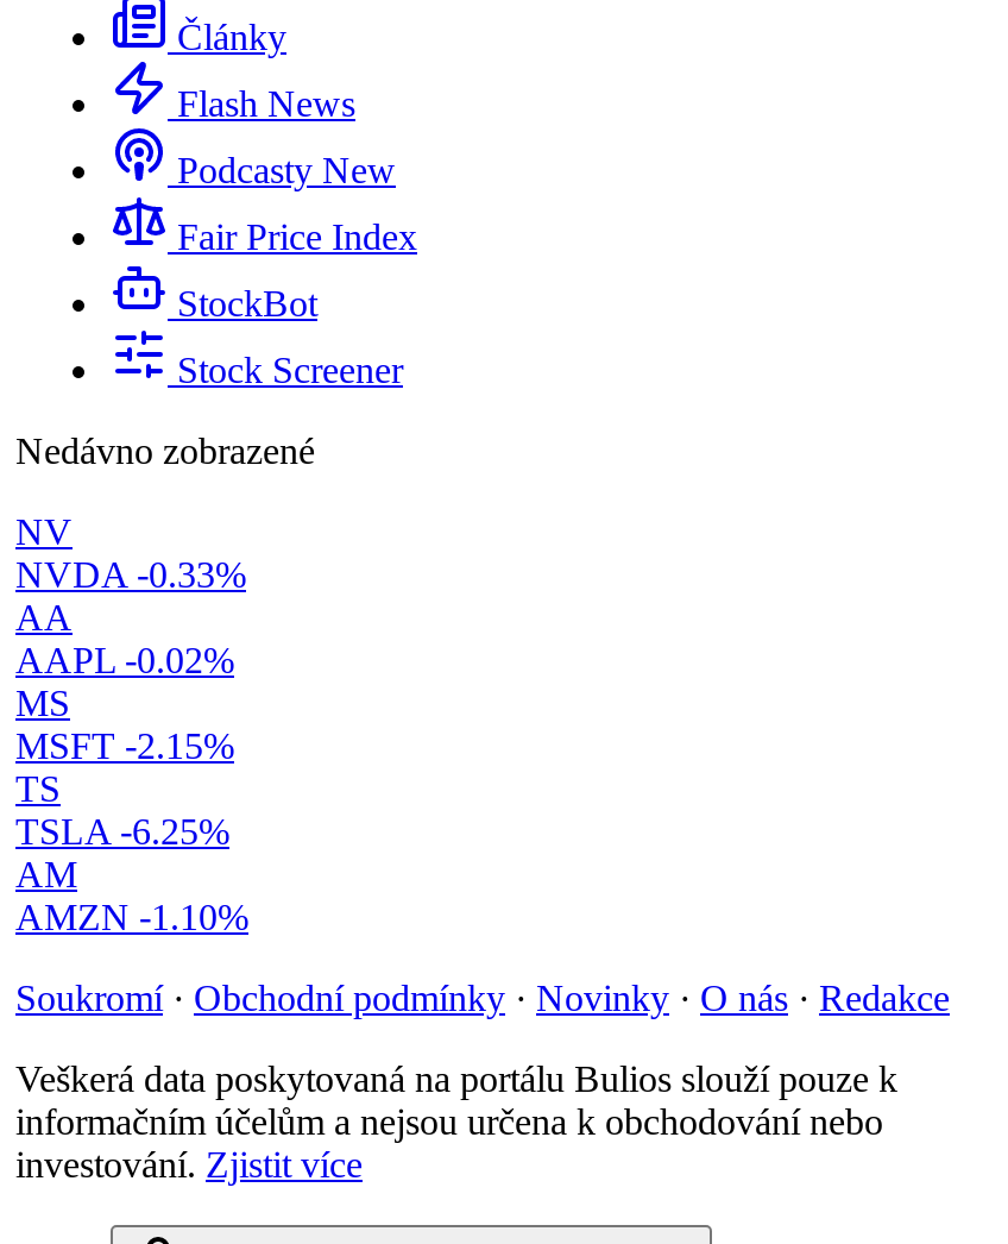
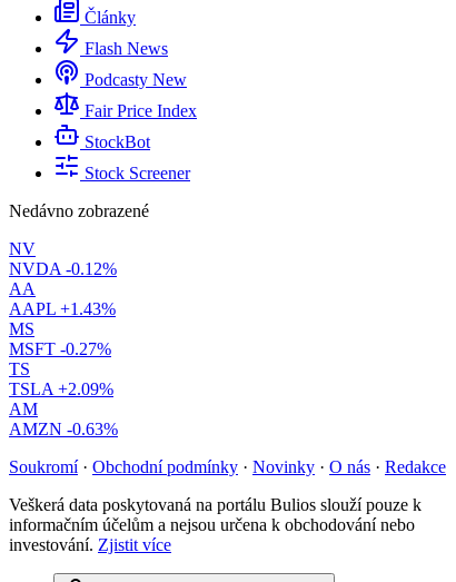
- NVDA -0.33%
+ NVDA -0.12%

- AAPL -0.02%
+ AAPL +1.43%

- MSFT -2.15%
+ MSFT -0.27%

- TSLA -6.25%
+ TSLA +2.09%

- AMZN -1.10%
+ AMZN -0.63%
